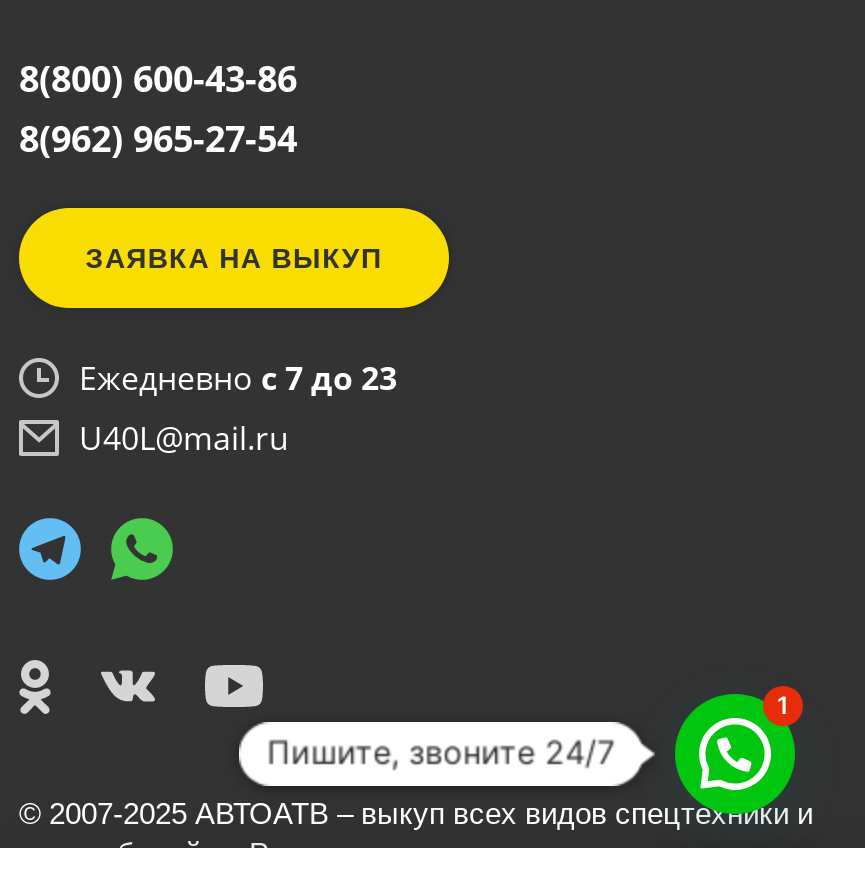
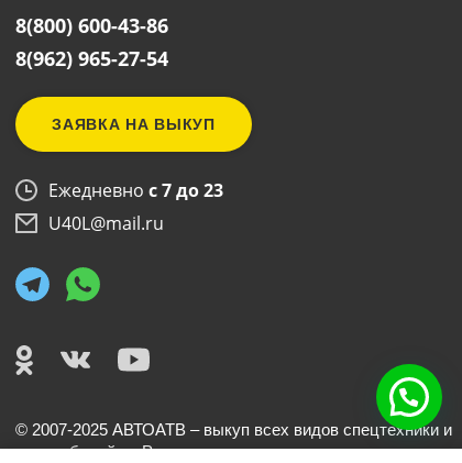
- 1
- Пишите, звоните 24/7
